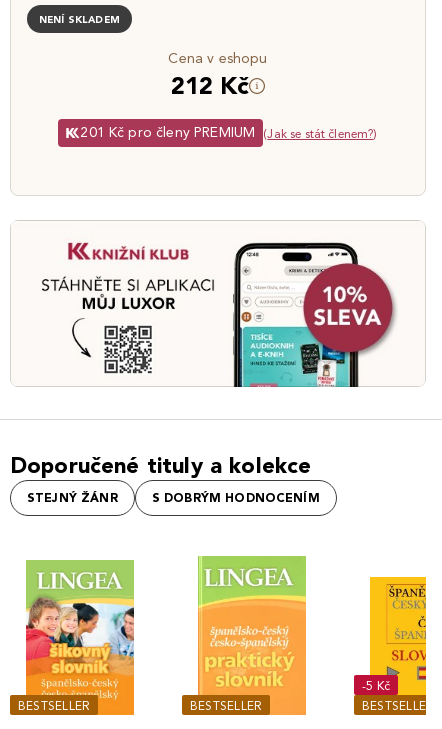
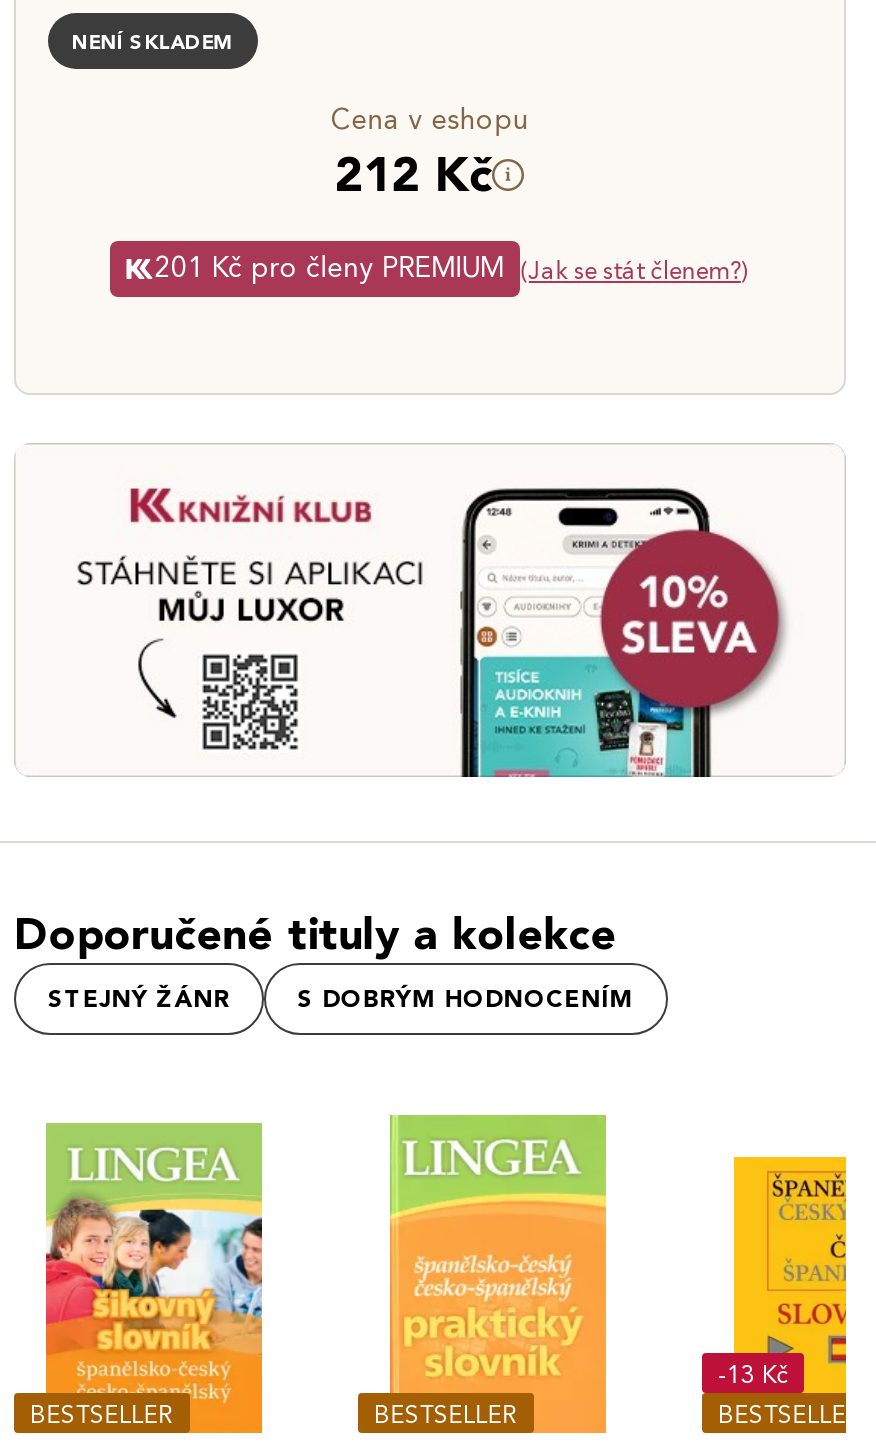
- -5 Kč
+ -13 Kč
